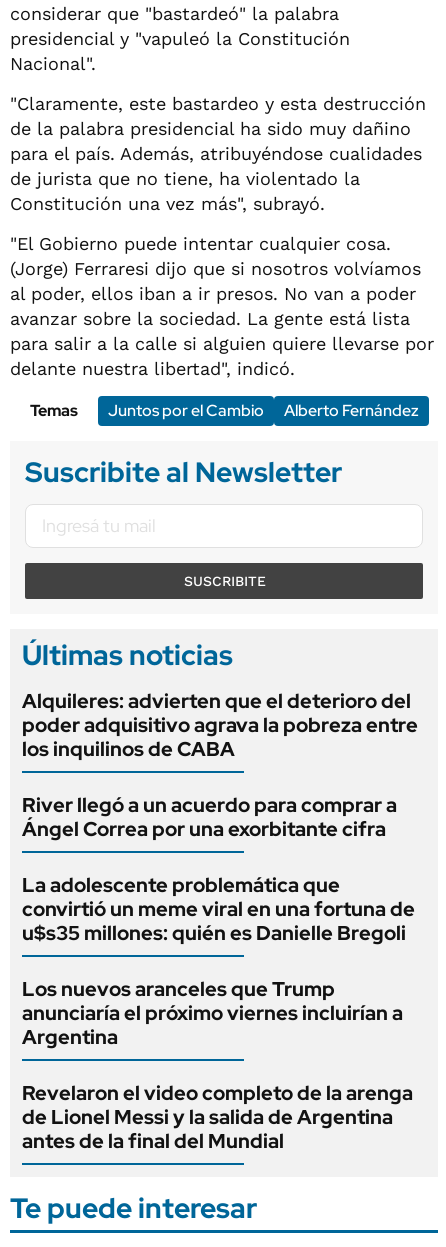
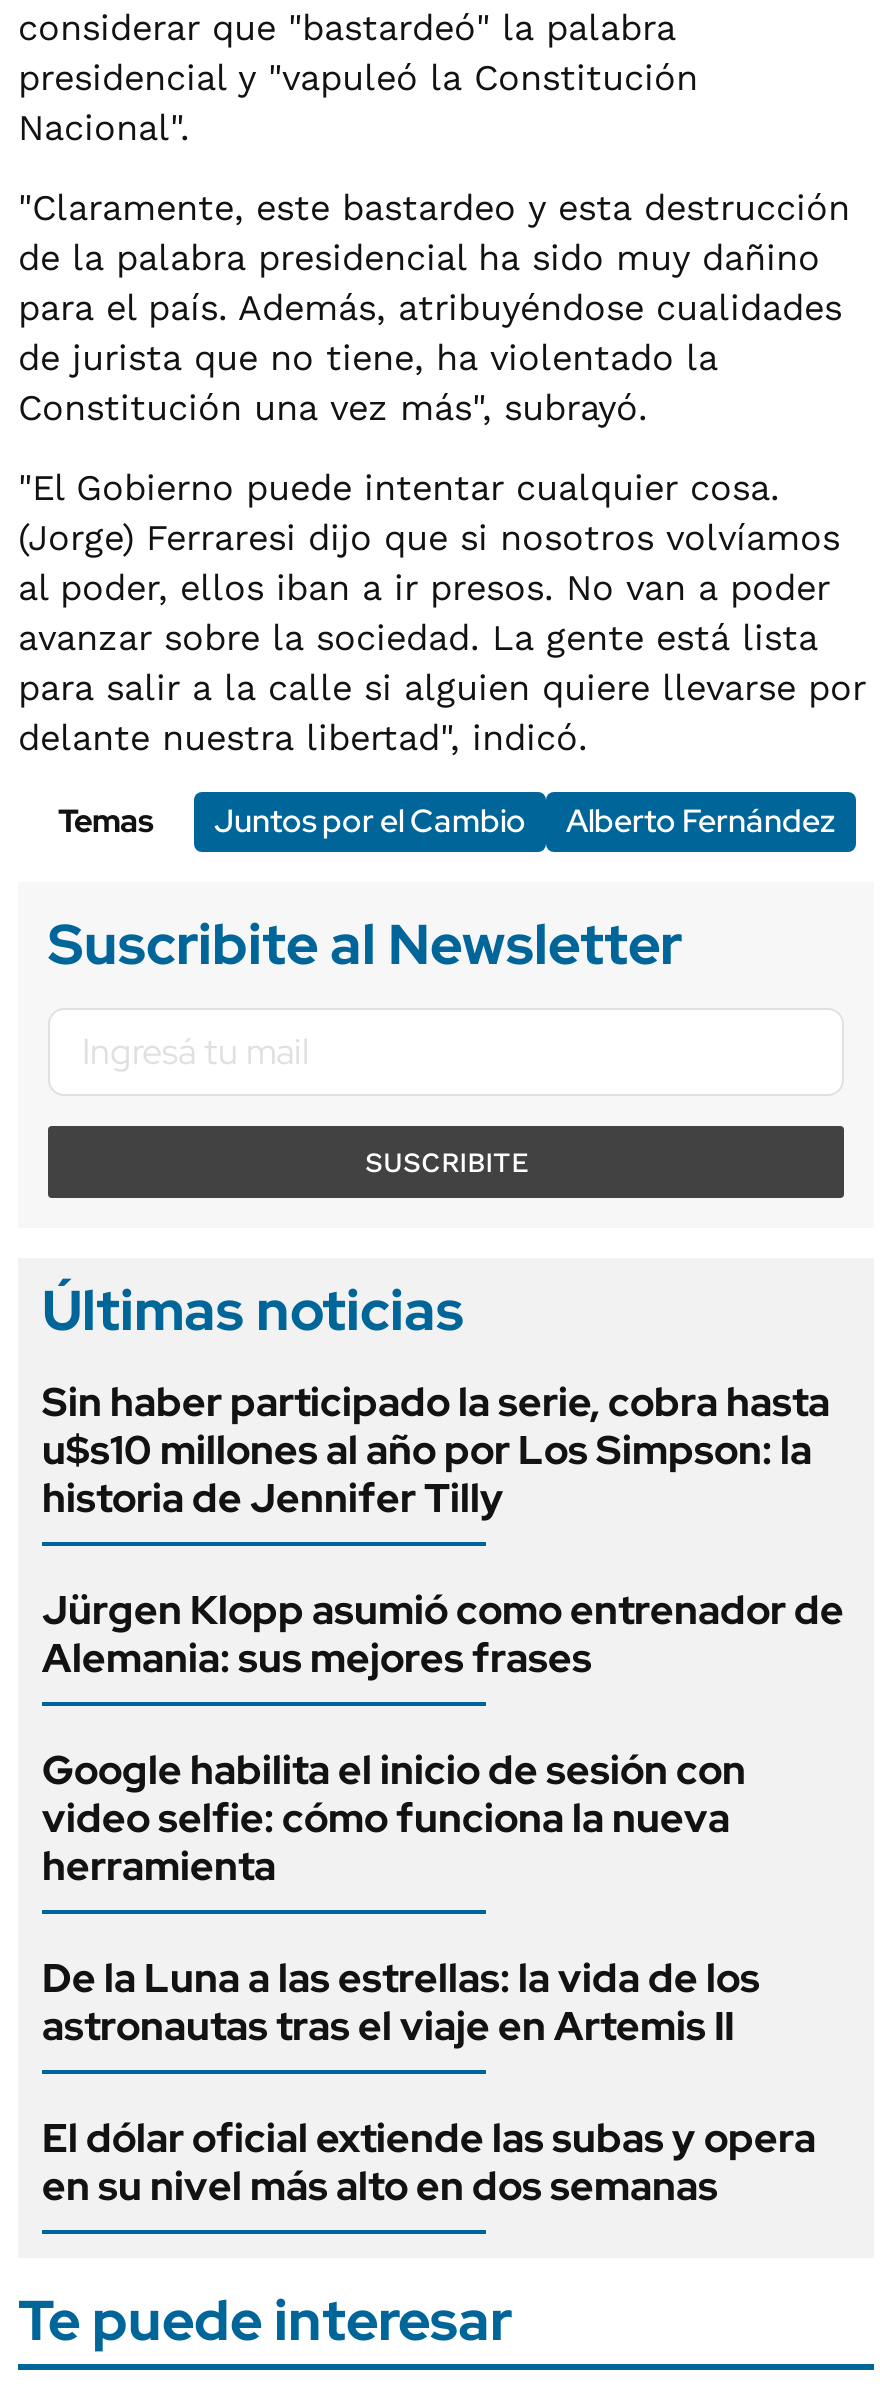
- Alquileres: advierten que el deterioro del
- poder adquisitivo agrava la pobreza entre
- los inquilinos de CABA
+ Sin haber participado la serie, cobra hasta
+ u$s10 millones al año por Los Simpson: la
+ historia de Jennifer Tilly

- River llegó a un acuerdo para comprar a
- Ángel Correa por una exorbitante cifra
+ Jürgen Klopp asumió como entrenador de
+ Alemania: sus mejores frases

- La adolescente problemática que
- convirtió un meme viral en una fortuna de
- u$s35 millones: quién es Danielle Bregoli
+ Google habilita el inicio de sesión con
+ video selfie: cómo funciona la nueva
+ herramienta

- Los nuevos aranceles que Trump
- anunciaría el próximo viernes incluirían a
- Argentina
+ De la Luna a las estrellas: la vida de los
+ astronautas tras el viaje en Artemis II

- Revelaron el video completo de la arenga
- de Lionel Messi y la salida de Argentina
- antes de la final del Mundial
+ El dólar oficial extiende las subas y opera
+ en su nivel más alto en dos semanas
